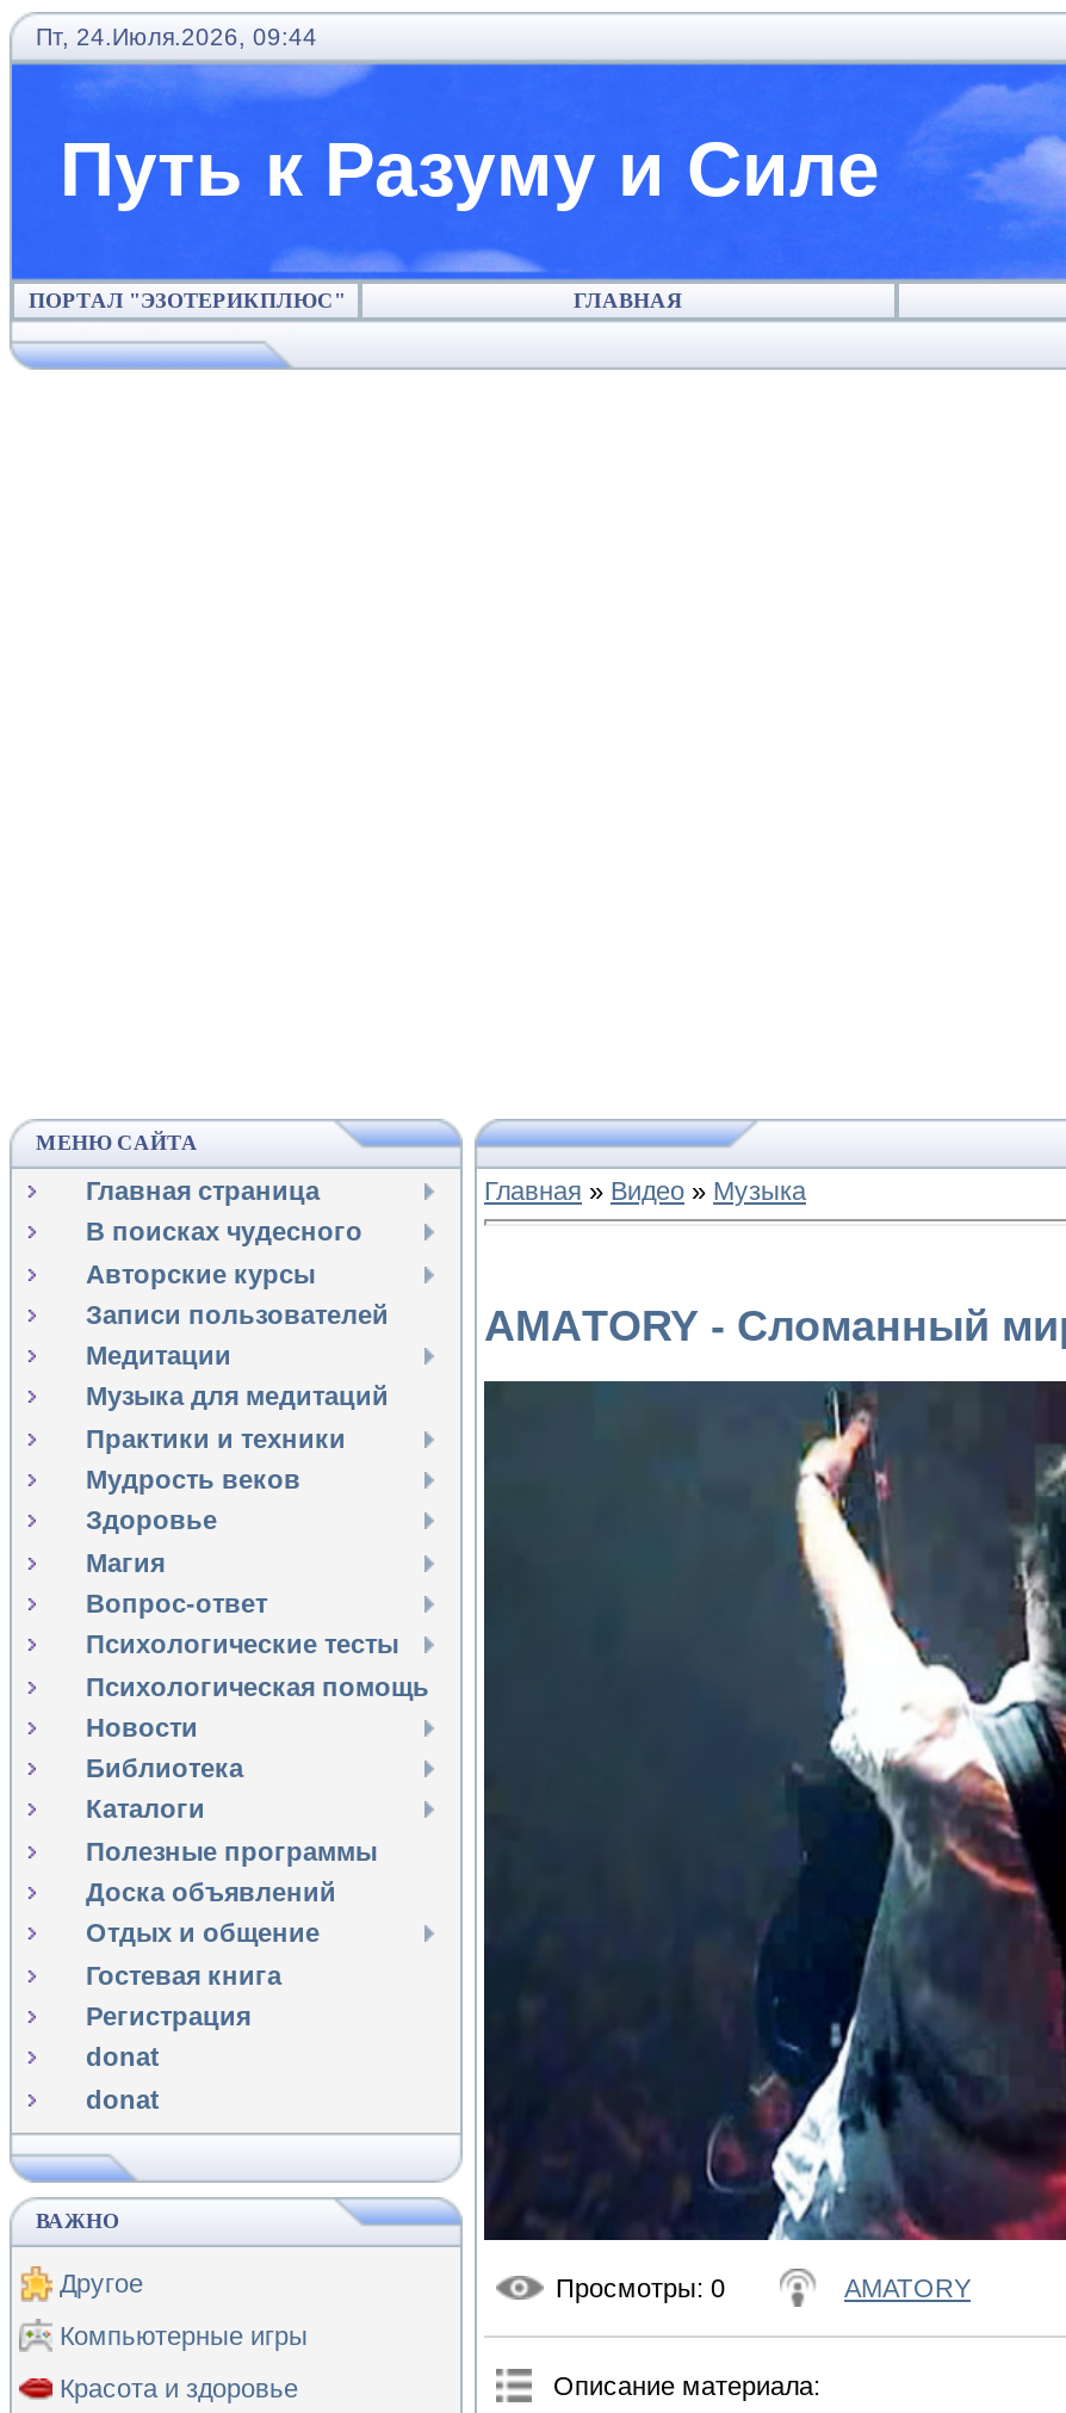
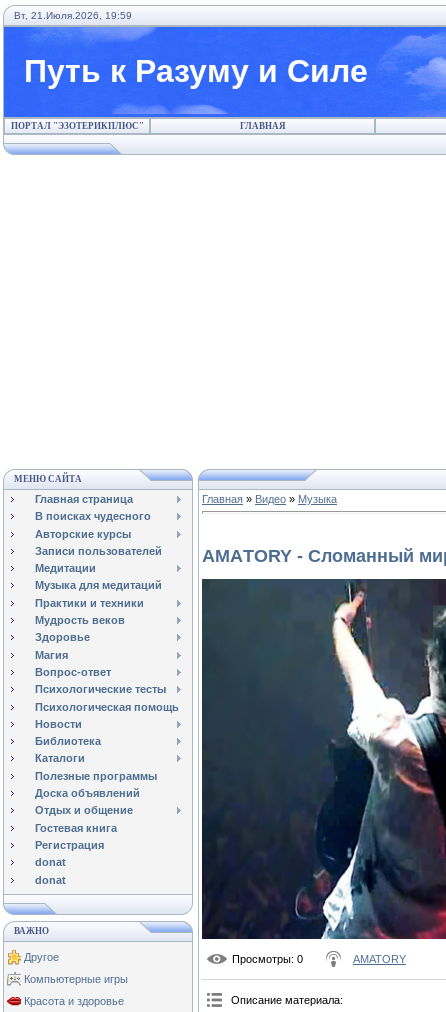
- Пт, 24.Июля.2026, 09:44
+ Вт, 21.Июля.2026, 19:59
